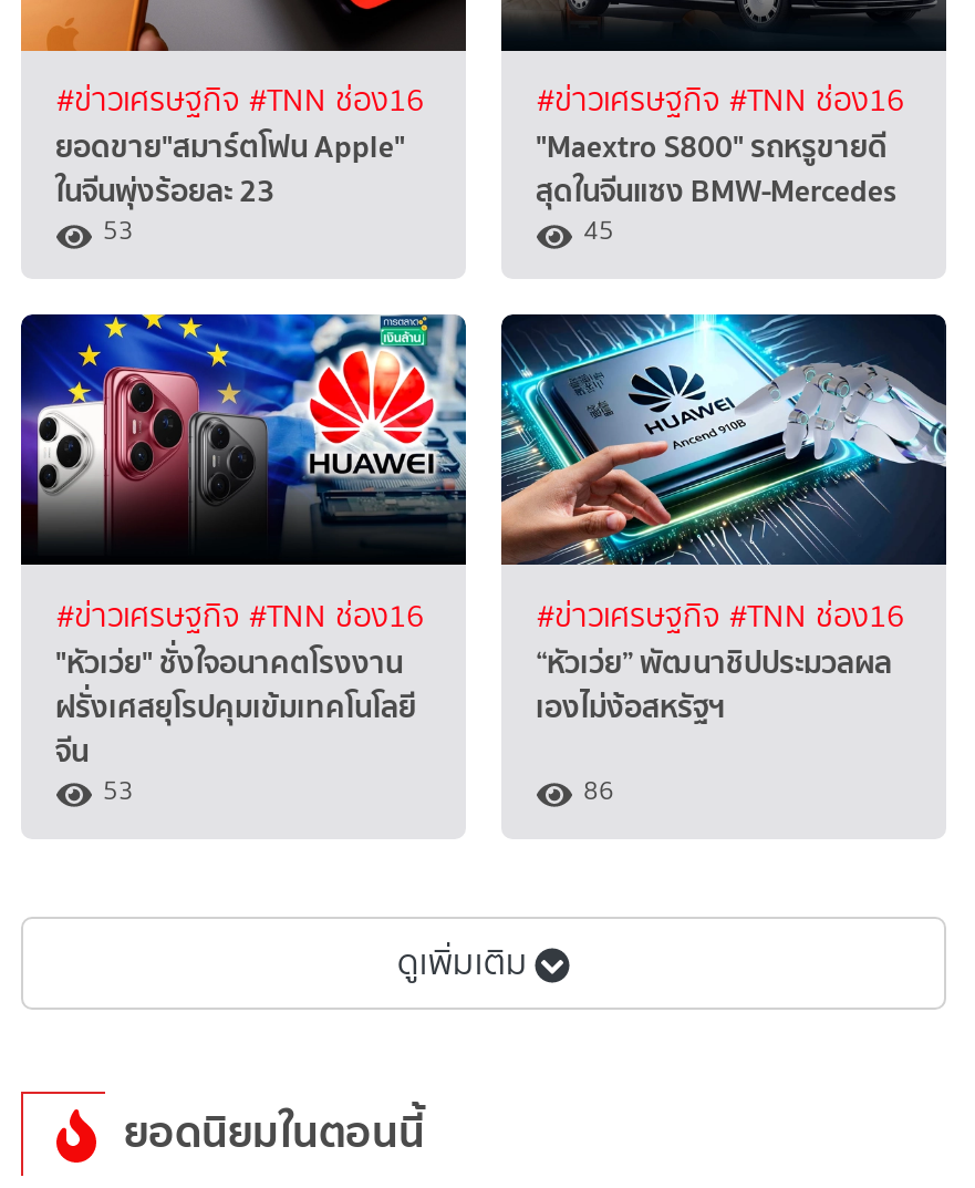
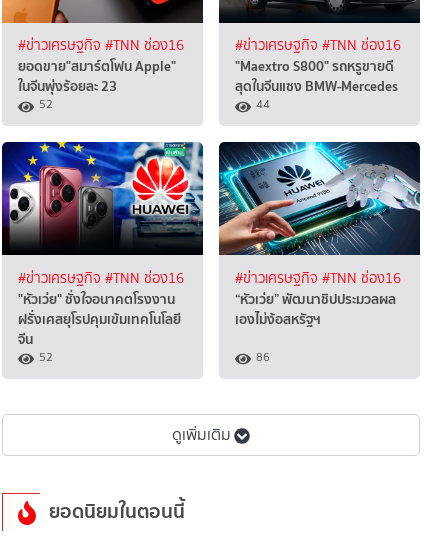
- 53
+ 52

- 45
+ 44

- 53
+ 52
